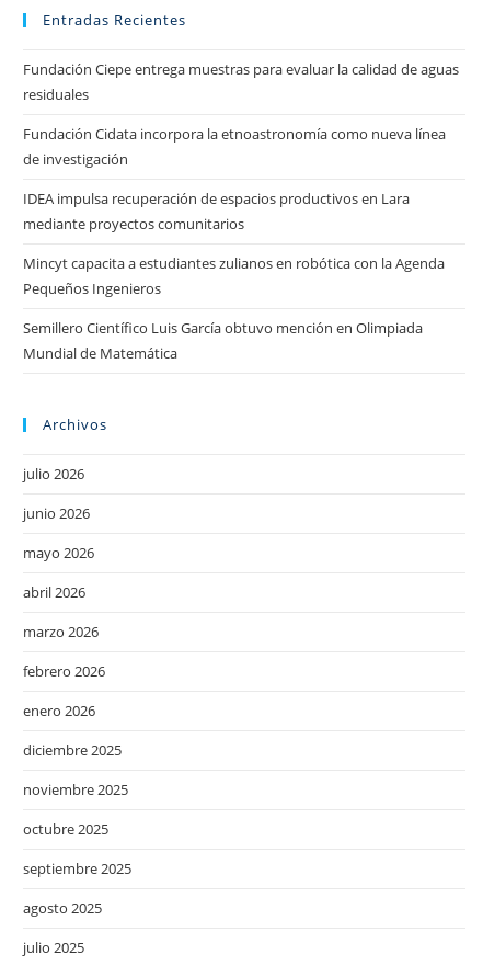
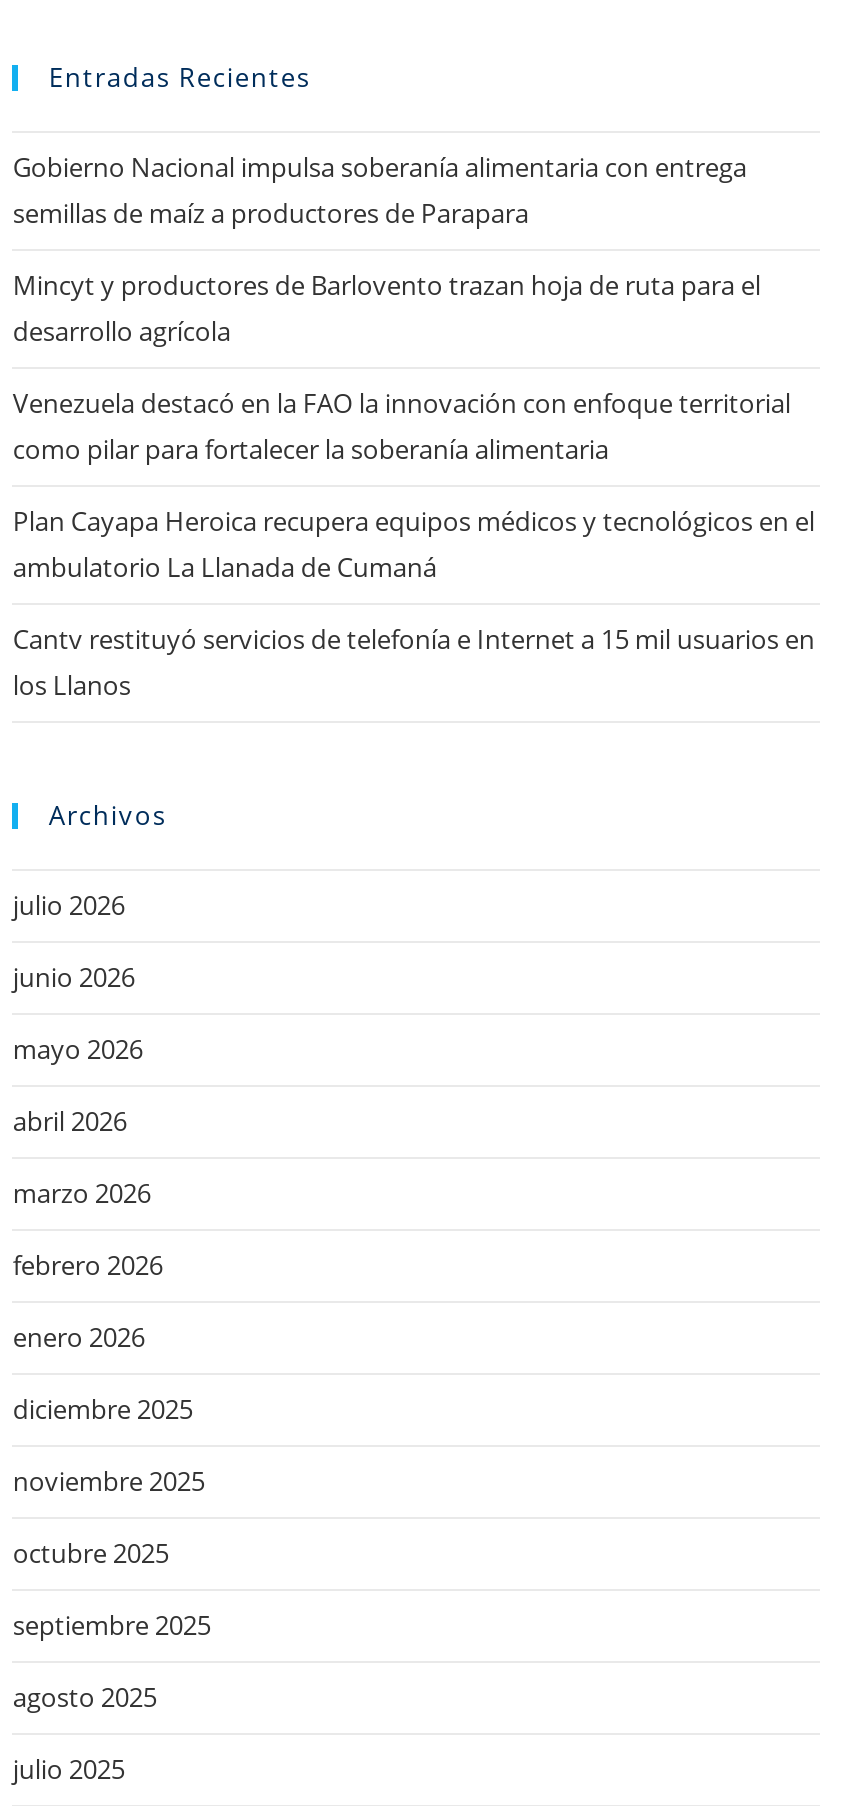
- Fundación Ciepe entrega muestras para evaluar la calidad de aguas
- residuales
+ Gobierno Nacional impulsa soberanía alimentaria con entrega
+ semillas de maíz a productores de Parapara

- Fundación Cidata incorpora la etnoastronomía como nueva línea
- de investigación
+ Mincyt y productores de Barlovento trazan hoja de ruta para el
+ desarrollo agrícola

- IDEA impulsa recuperación de espacios productivos en Lara
- mediante proyectos comunitarios
+ Venezuela destacó en la FAO la innovación con enfoque territorial
+ como pilar para fortalecer la soberanía alimentaria

- Mincyt capacita a estudiantes zulianos en robótica con la Agenda
- Pequeños Ingenieros
+ Plan Cayapa Heroica recupera equipos médicos y tecnológicos en el
+ ambulatorio La Llanada de Cumaná

- Semillero Científico Luis García obtuvo mención en Olimpiada
- Mundial de Matemática
+ Cantv restituyó servicios de telefonía e Internet a 15 mil usuarios en
+ los Llanos
